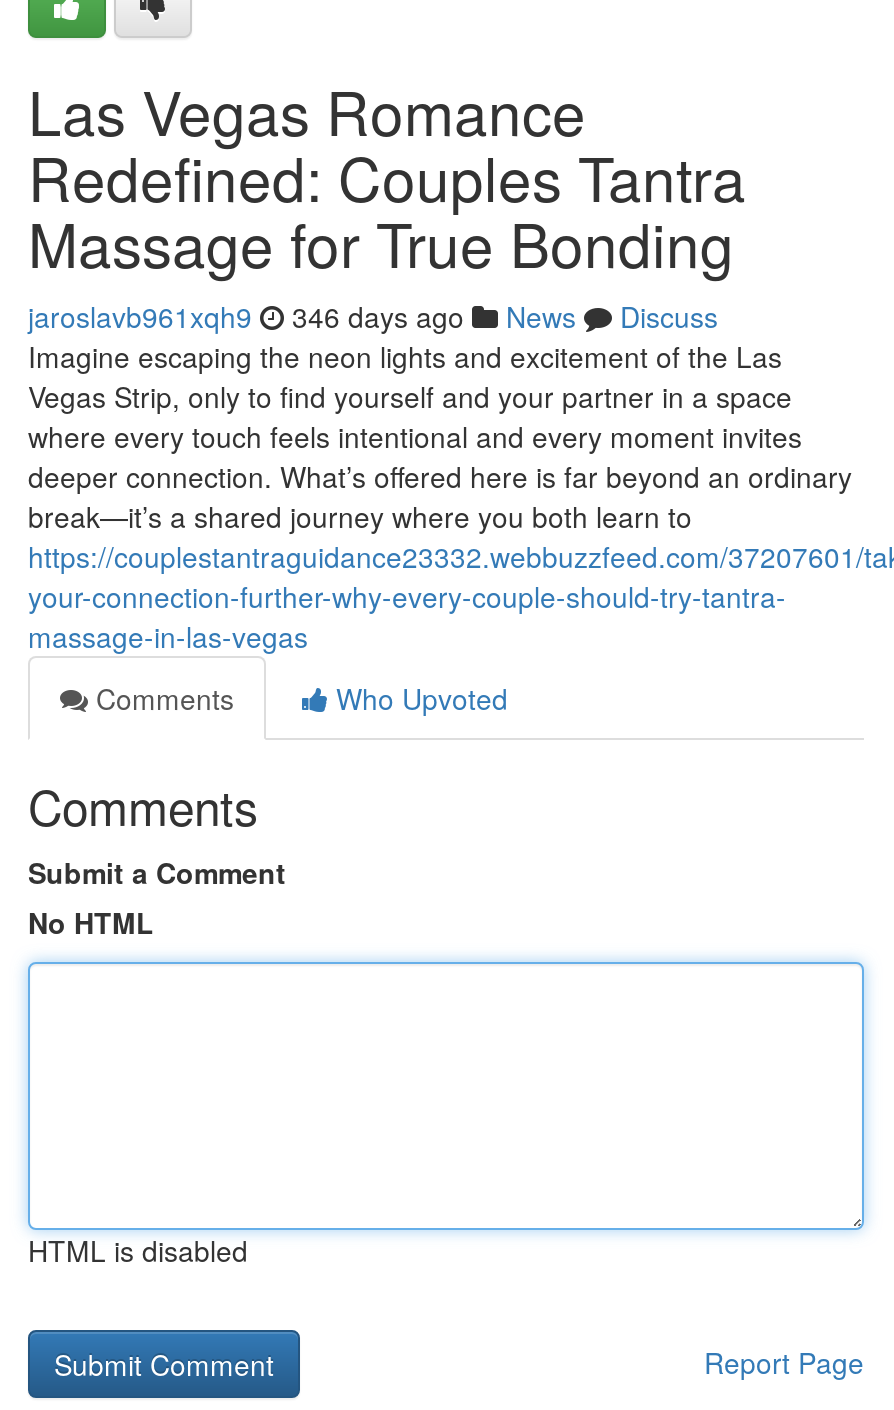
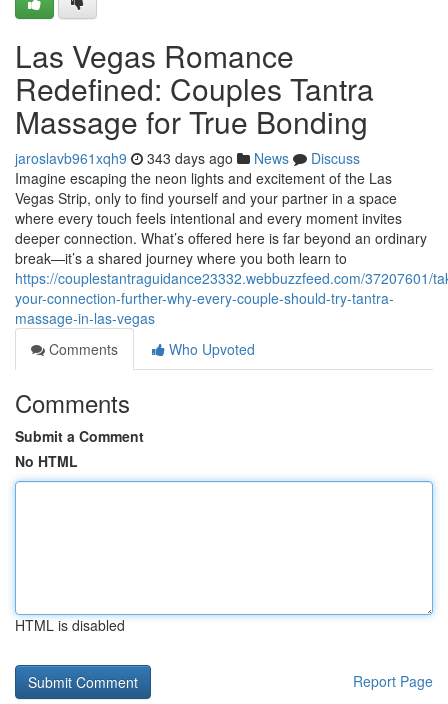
- jaroslavb961xqh9 346 days ago News Discuss
+ jaroslavb961xqh9 343 days ago News Discuss
